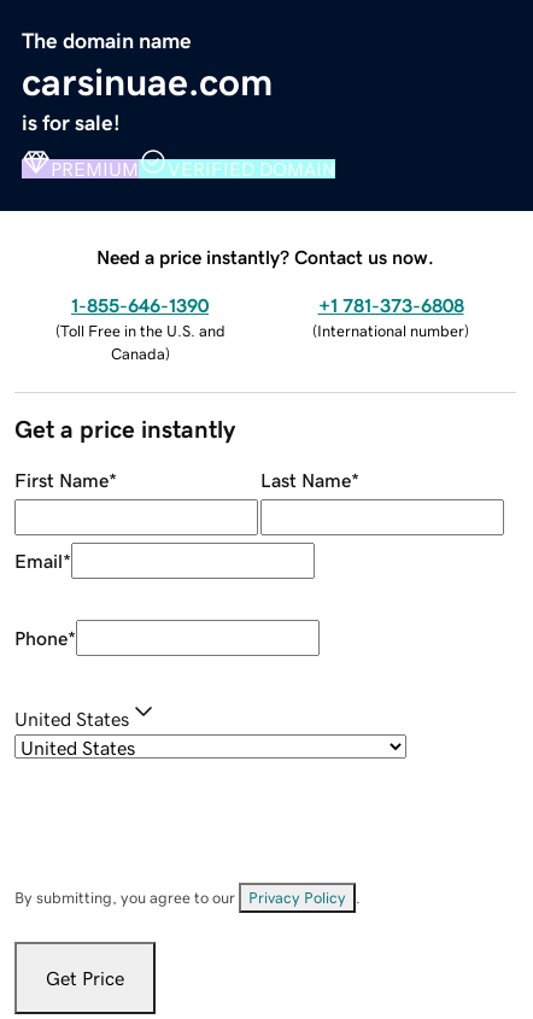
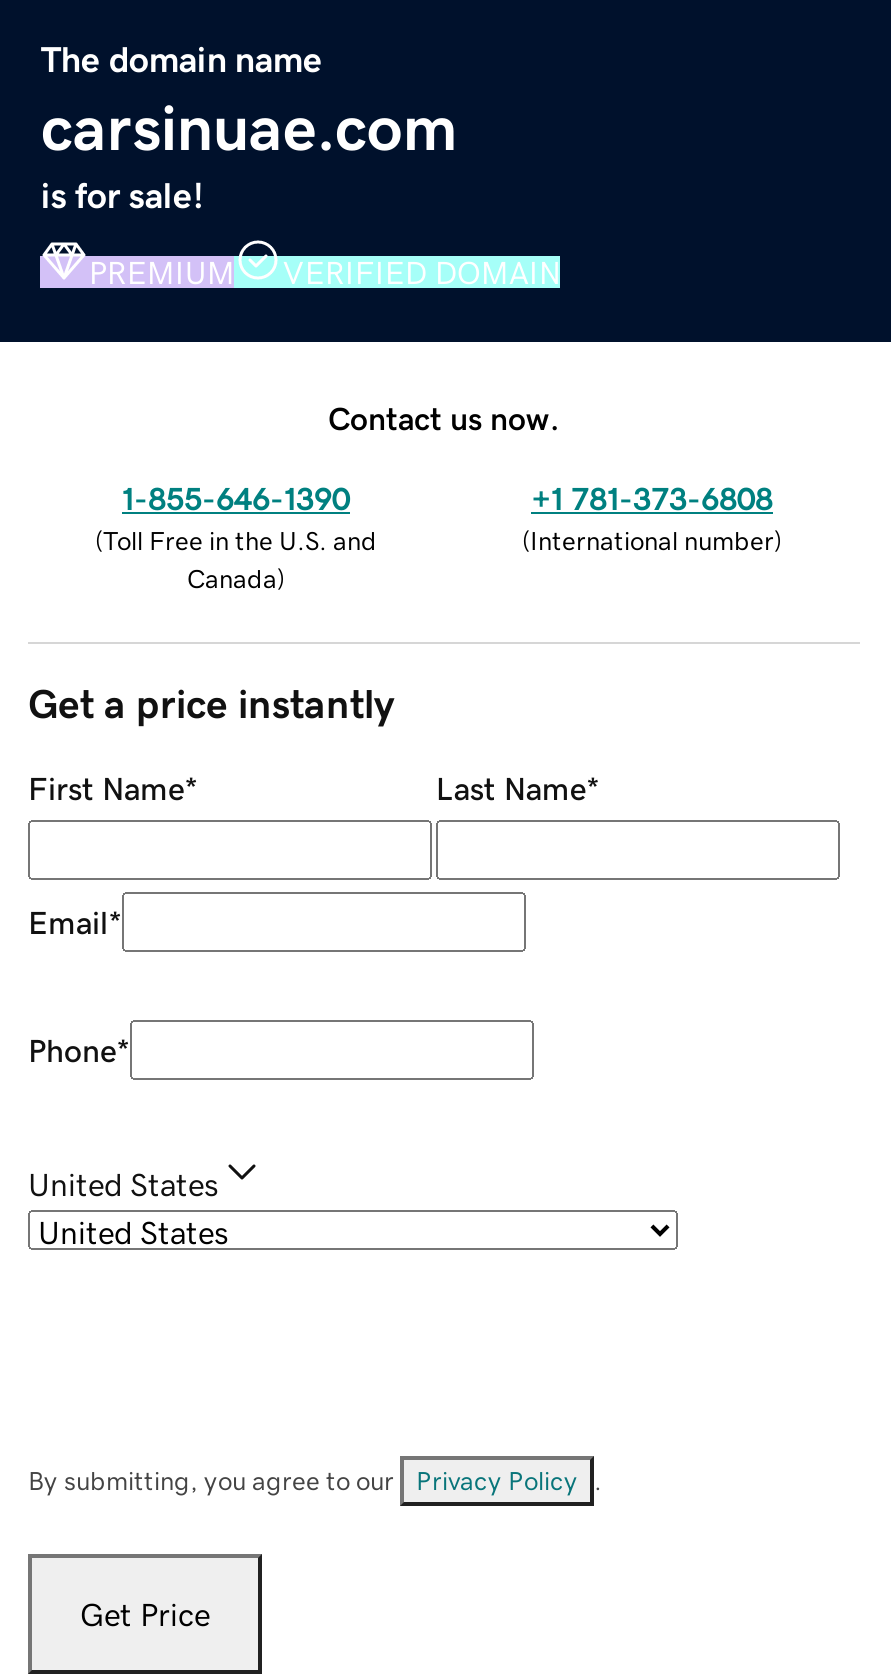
- Need a price instantly? Contact us now.
+ Contact us now.
